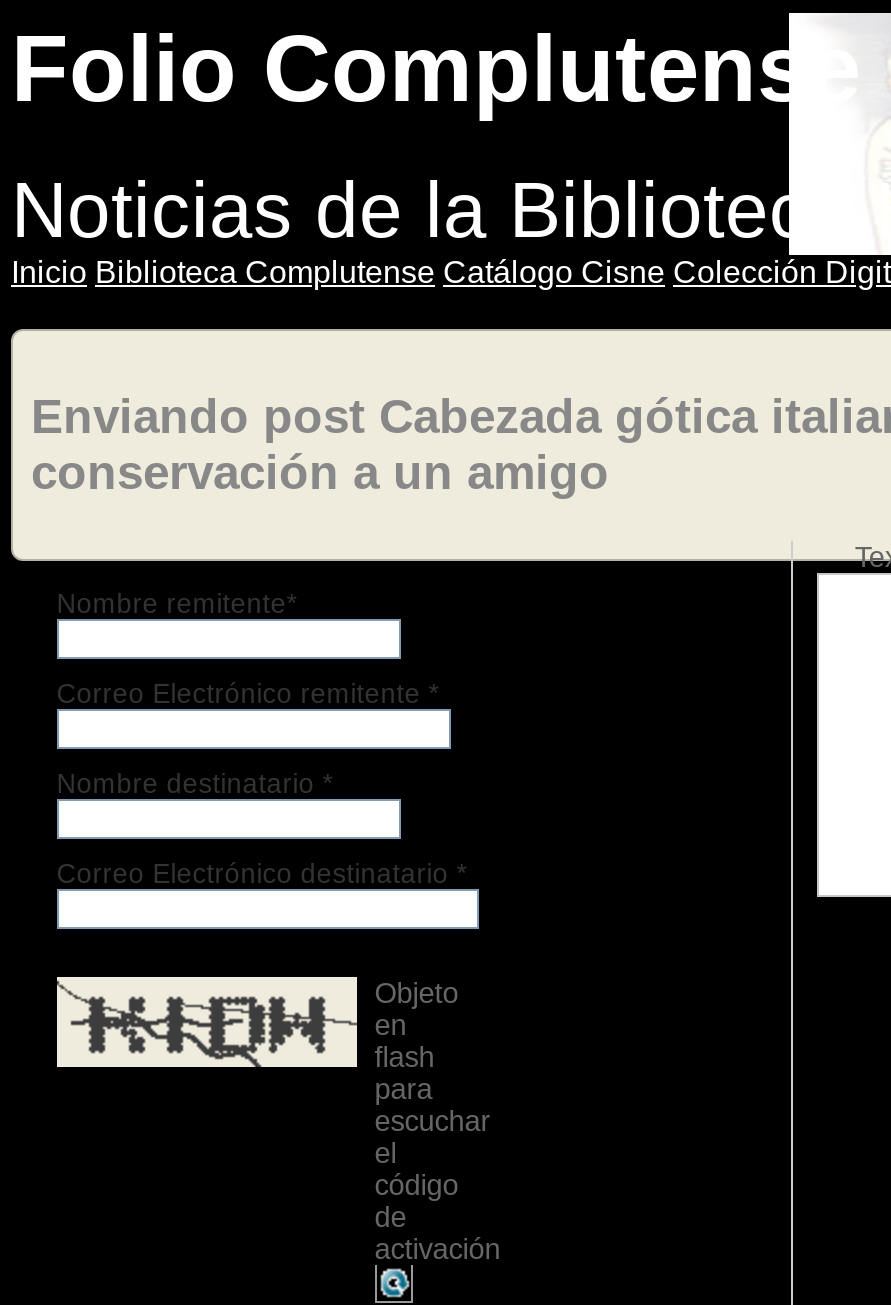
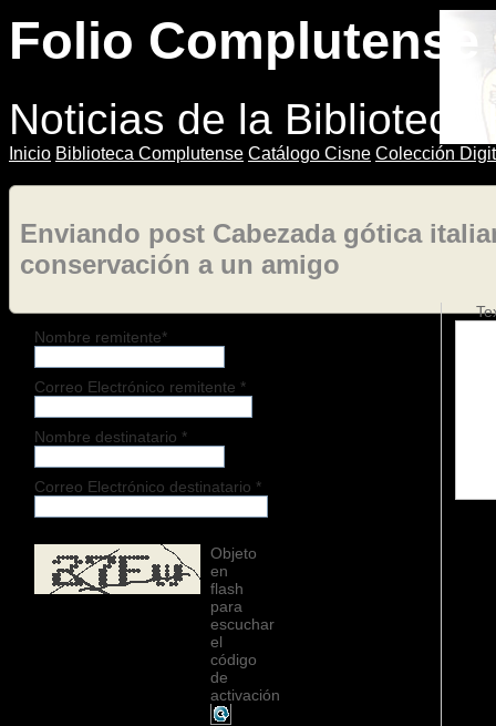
- [image]
+ [image]
